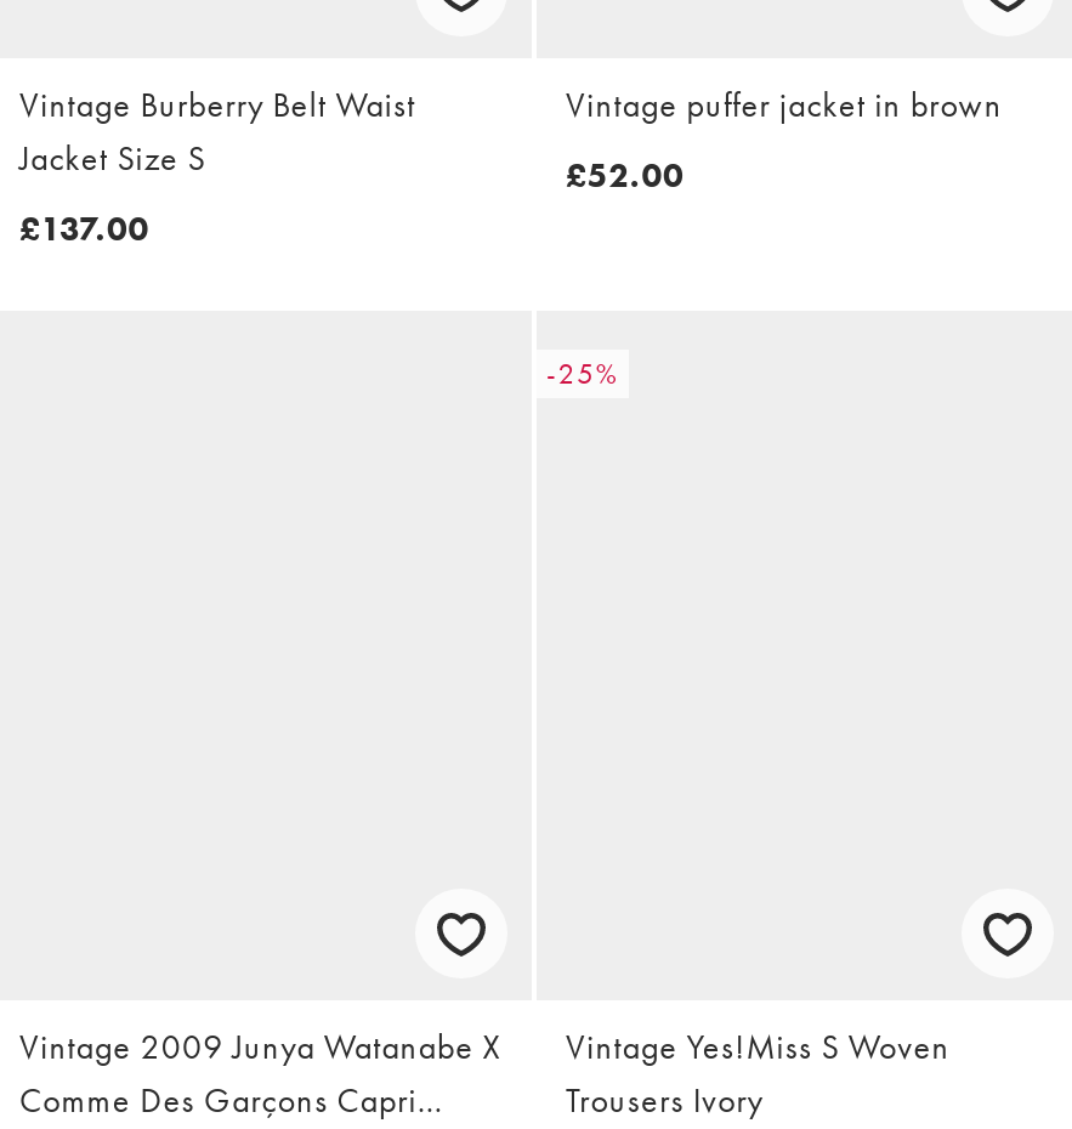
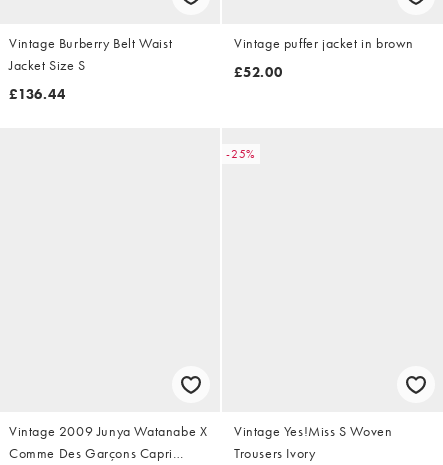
- £137.00
+ £136.44
